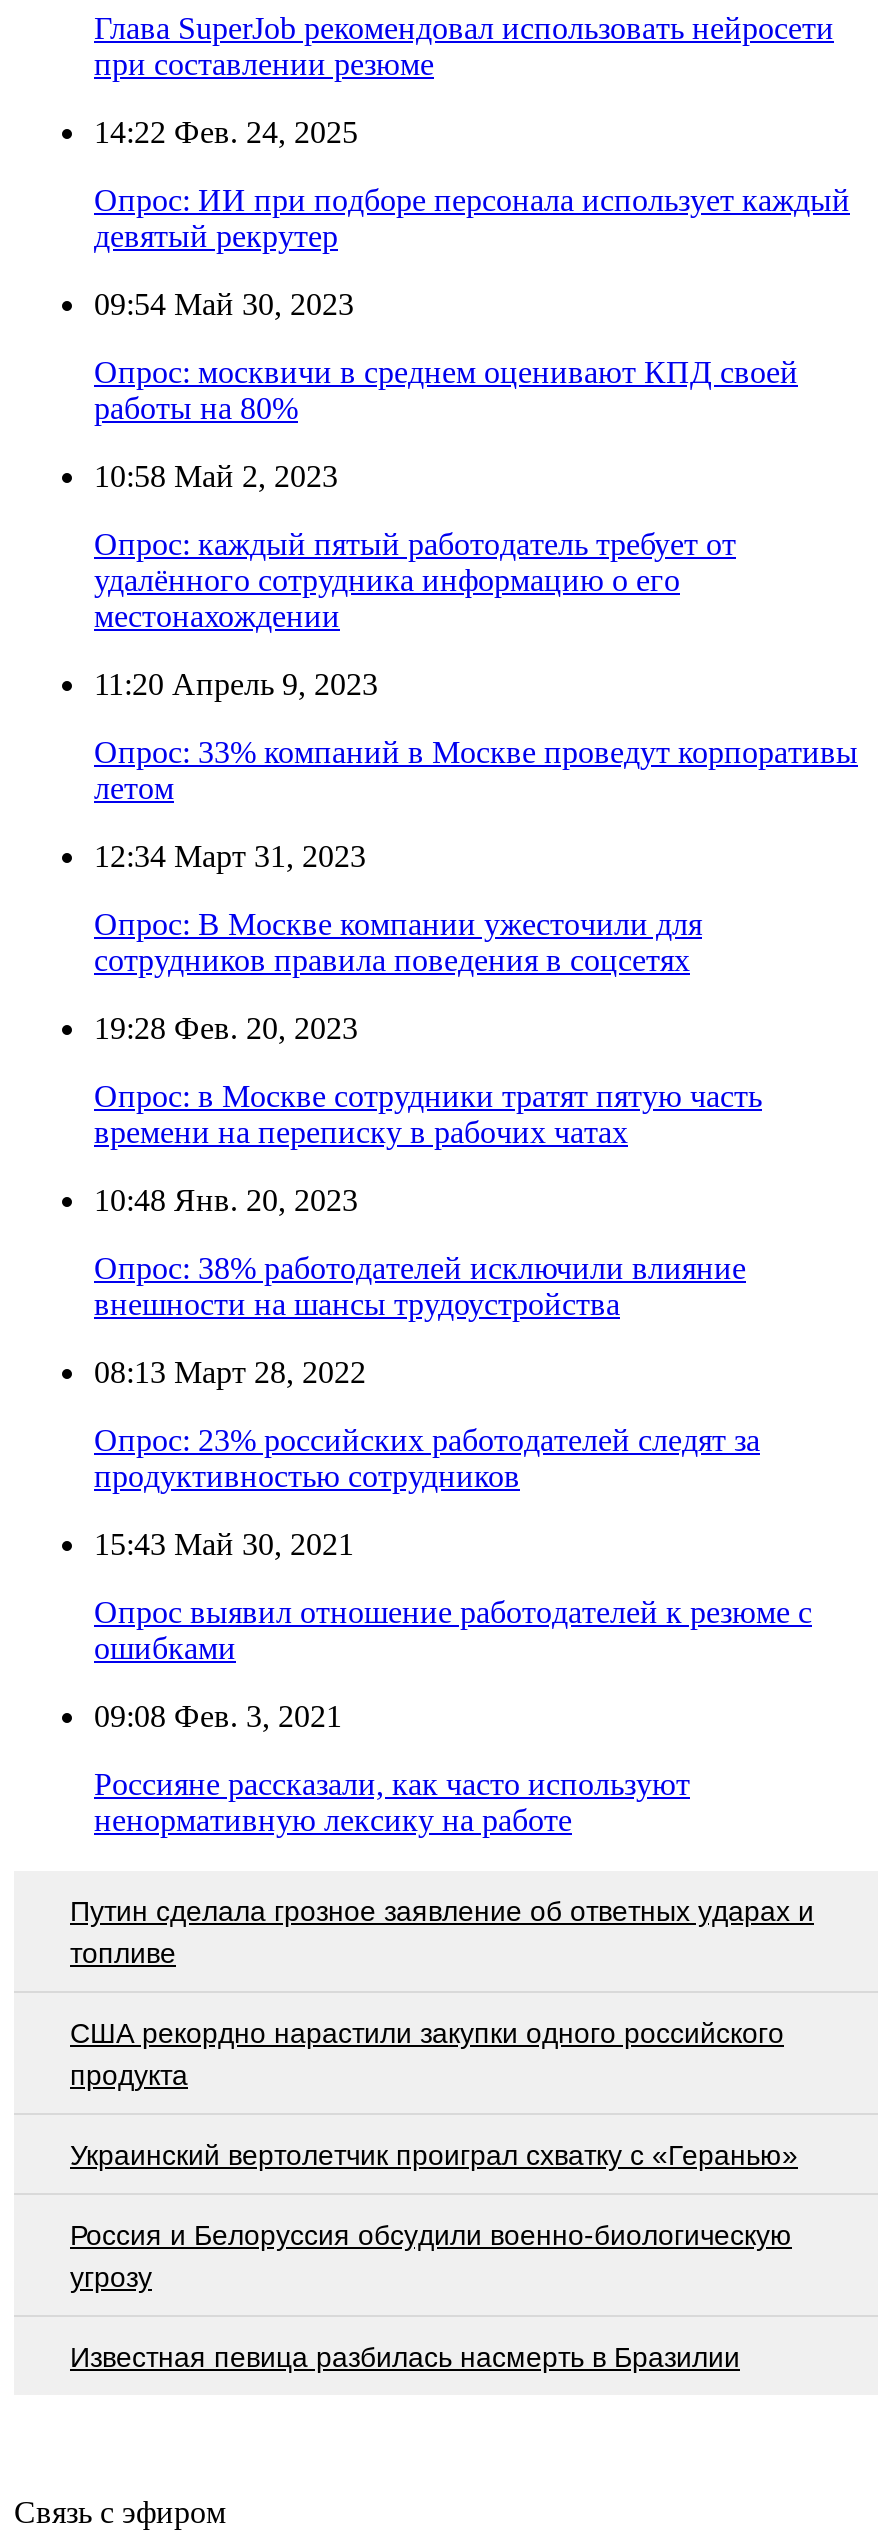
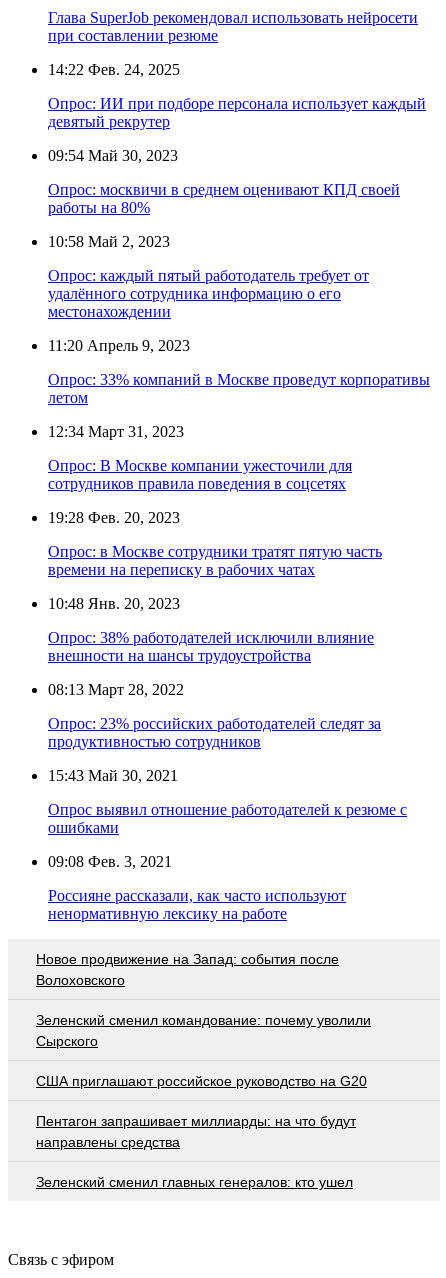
- Путин сделала грозное заявление об ответных ударах и
- топливе
+ Новое продвижение на Запад: события после
+ Волоховского

- США рекордно нарастили закупки одного российского
- продукта
+ Зеленский сменил командование: почему уволили
+ Сырского

- Украинский вертолетчик проиграл схватку с «Геранью»
+ США приглашают российское руководство на G20

- Россия и Белоруссия обсудили военно-биологическую
- угрозу
+ Пентагон запрашивает миллиарды: на что будут
+ направлены средства

- Известная певица разбилась насмерть в Бразилии
+ Зеленский сменил главных генералов: кто ушел
